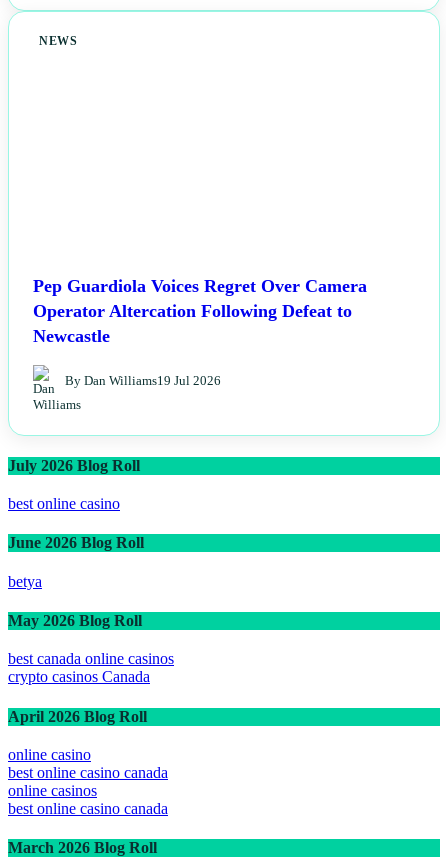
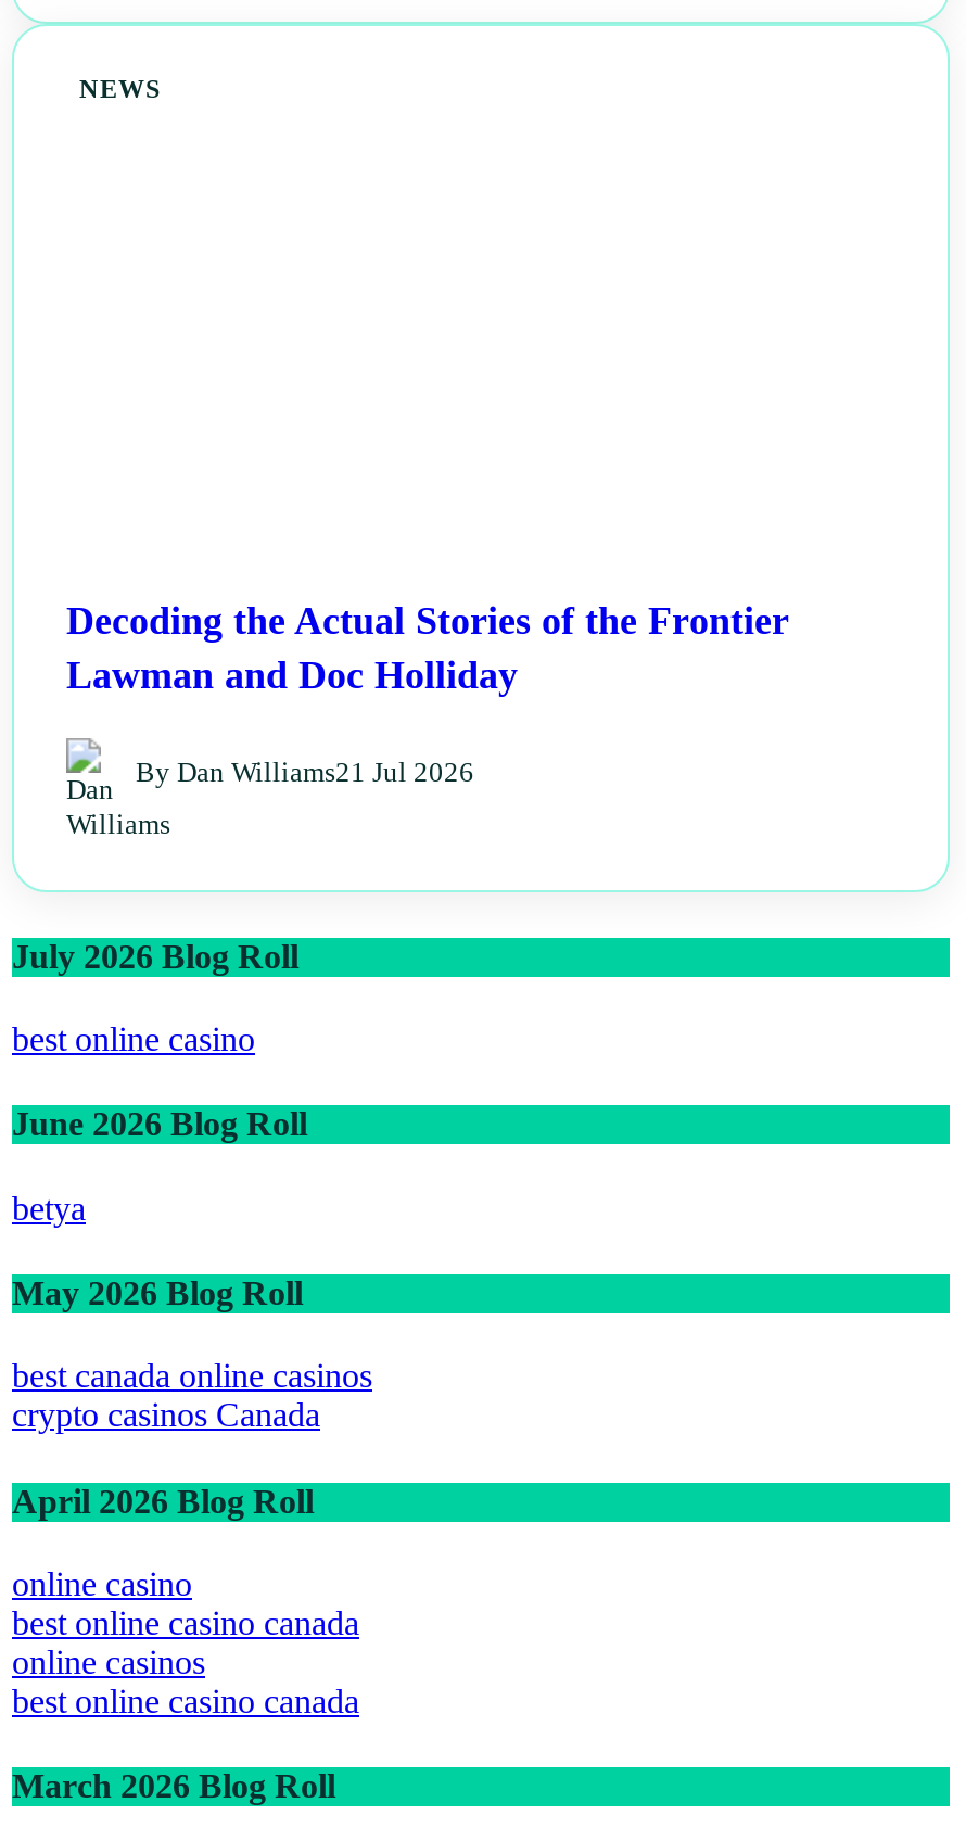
- Pep Guardiola Voices Regret Over Camera
- Operator Altercation Following Defeat to
- Newcastle
+ Decoding the Actual Stories of the Frontier
+ Lawman and Doc Holliday

- By Dan Williams19 Jul 2026
+ By Dan Williams21 Jul 2026
